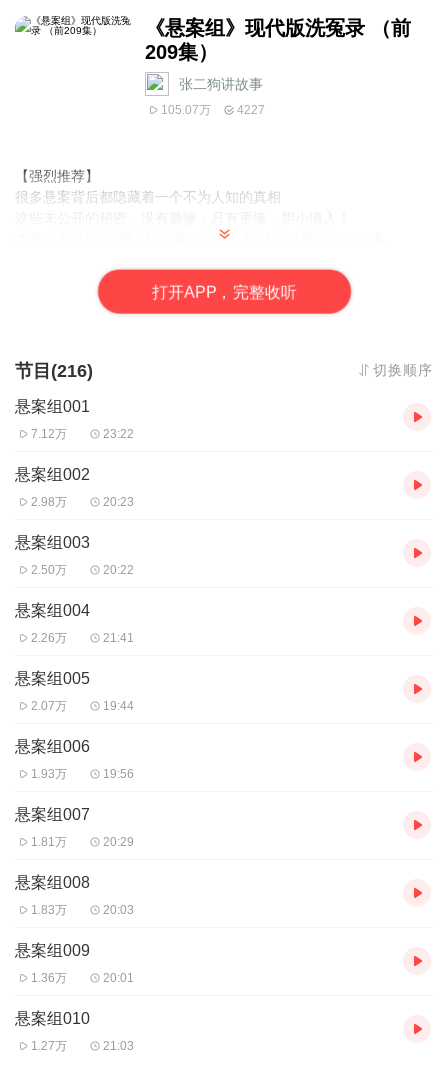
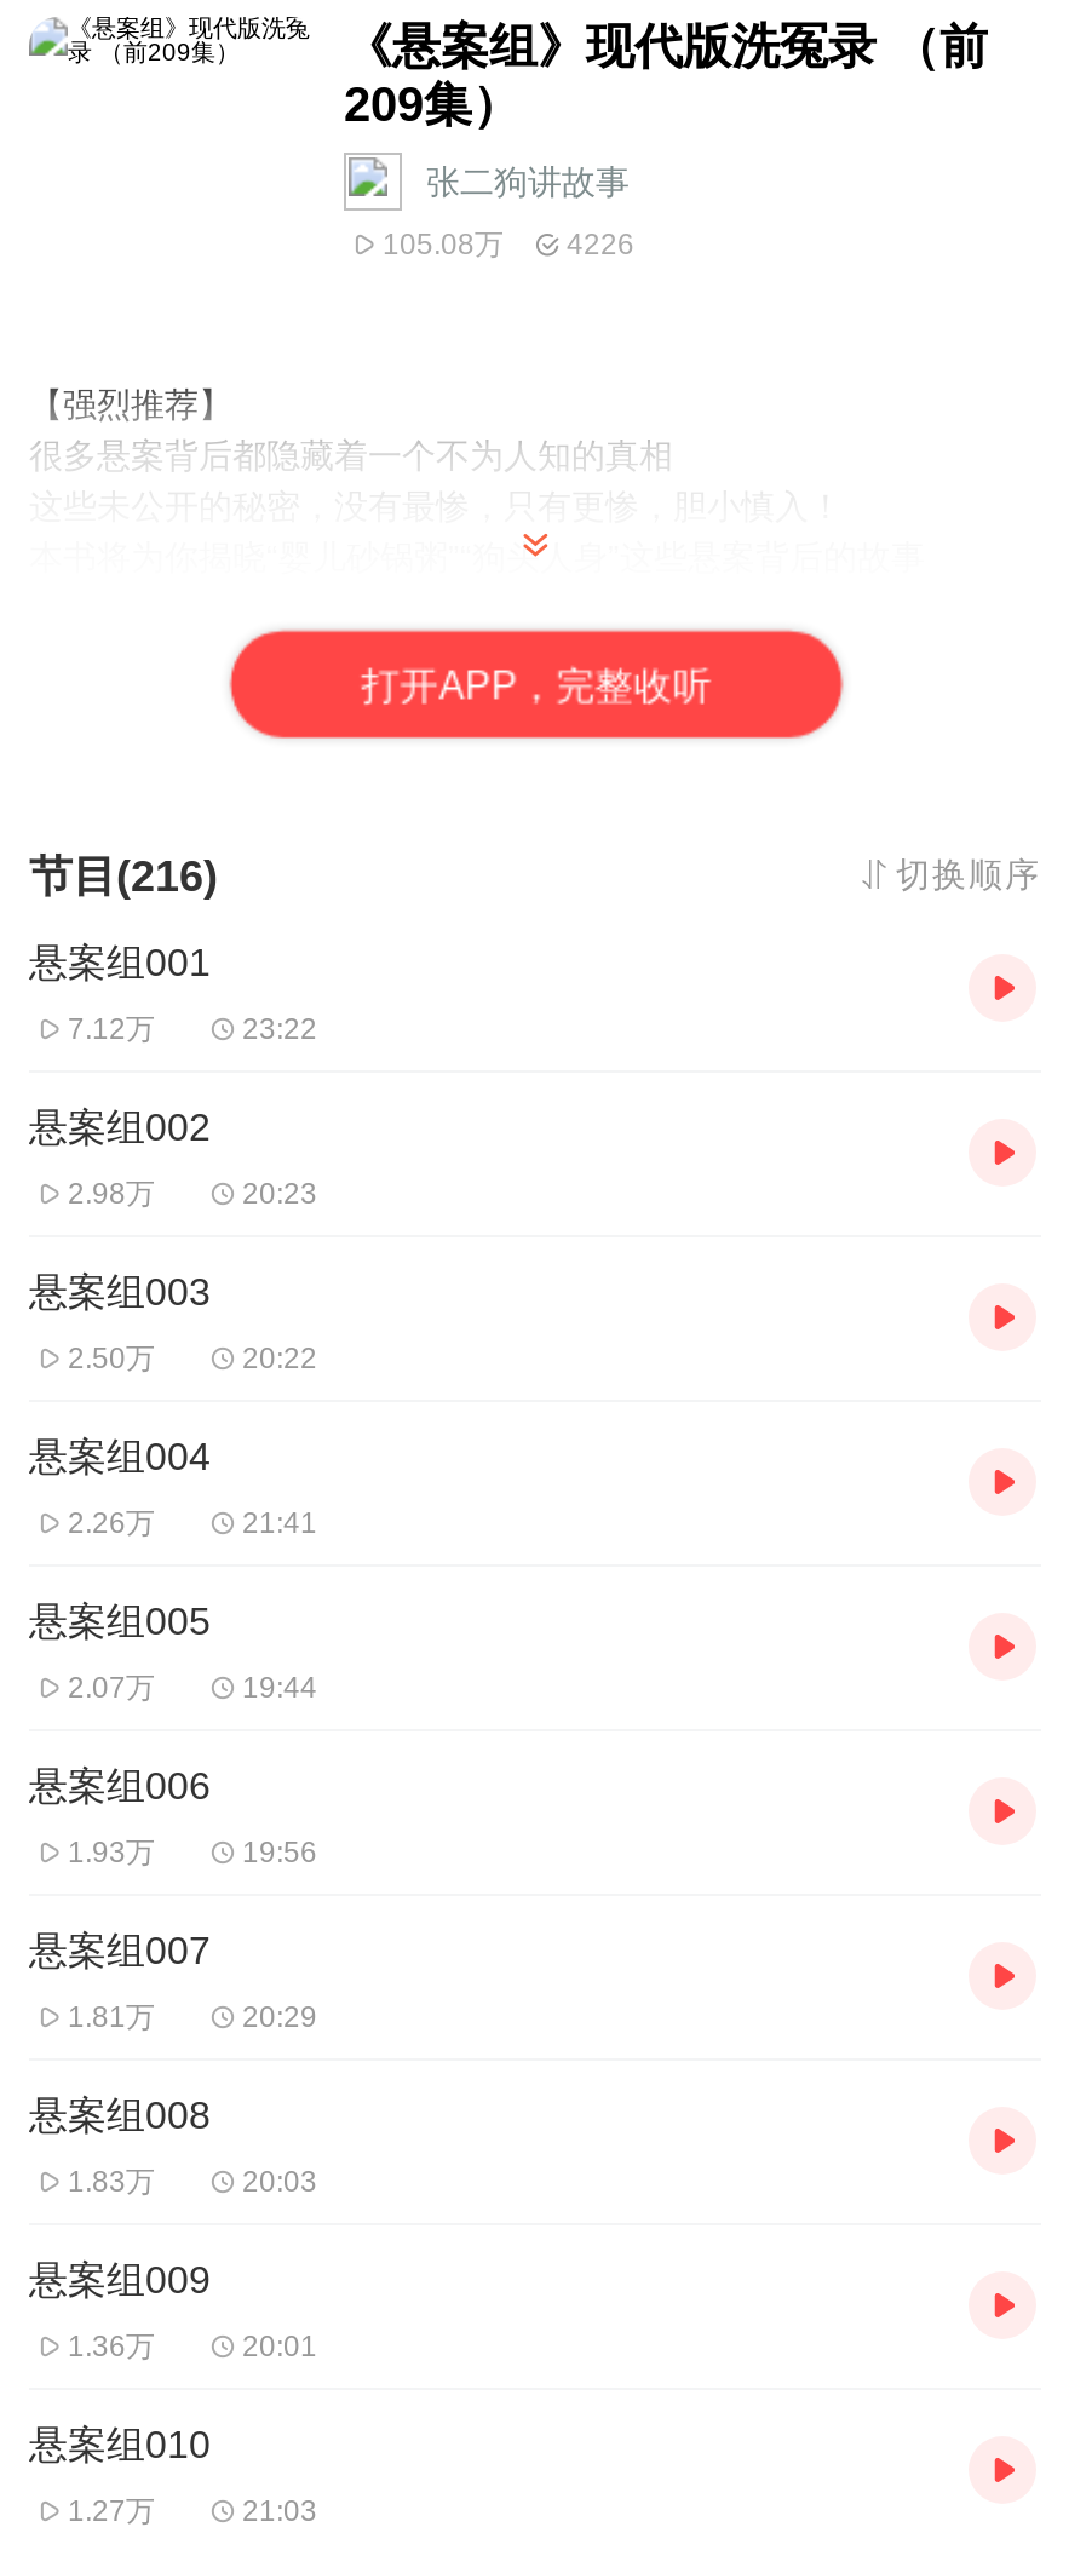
- 105.07万
+ 105.08万

- 4227
+ 4226
